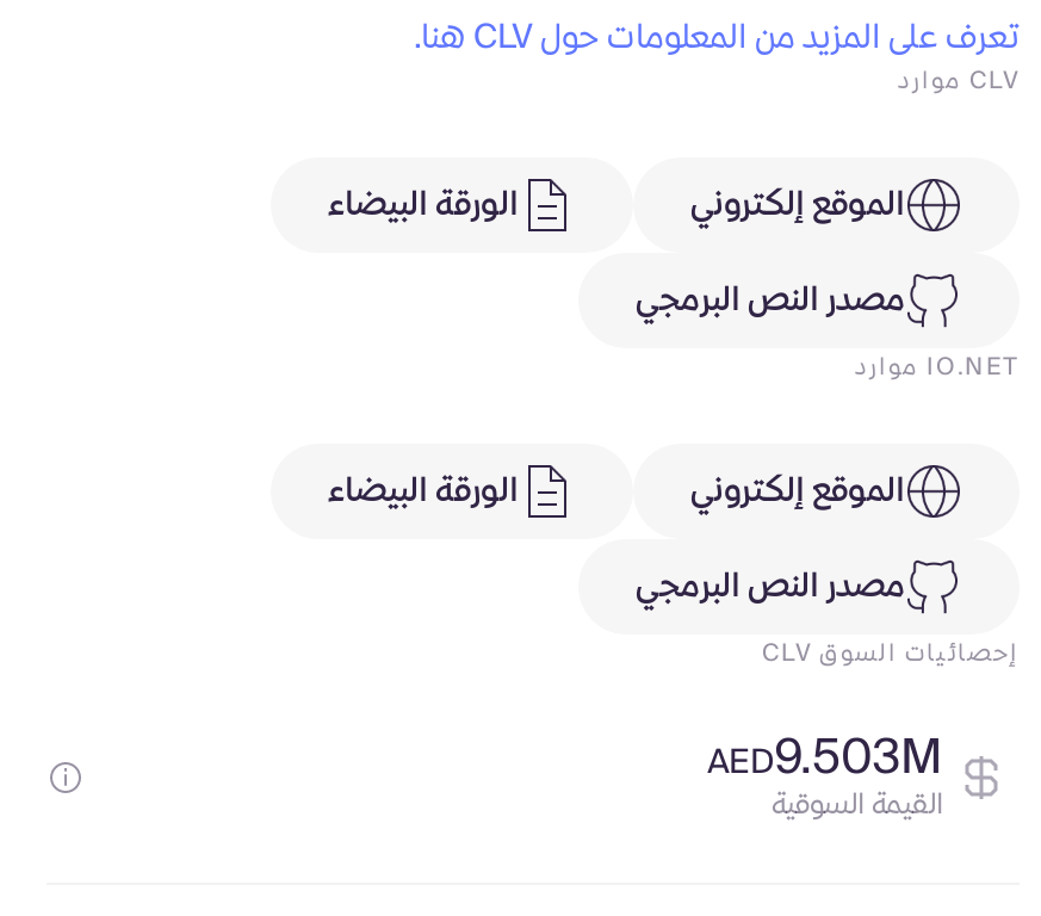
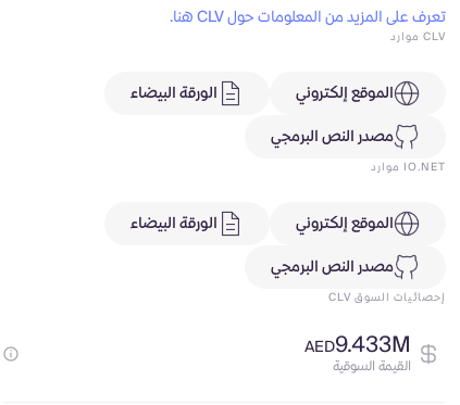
- AED 9.503M
+ AED 9.433M
